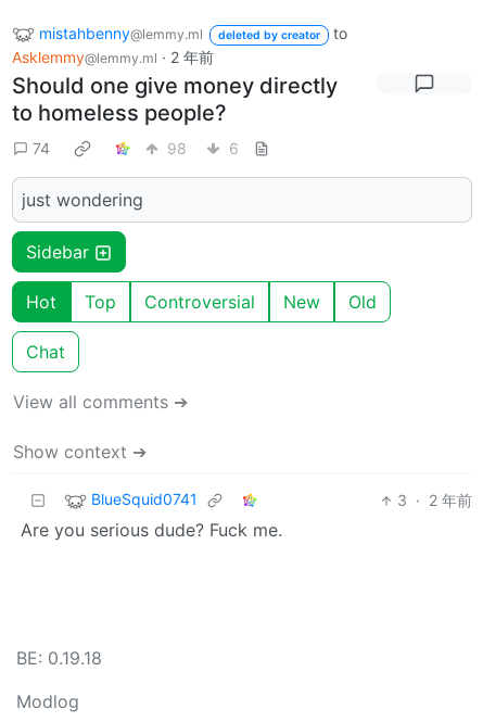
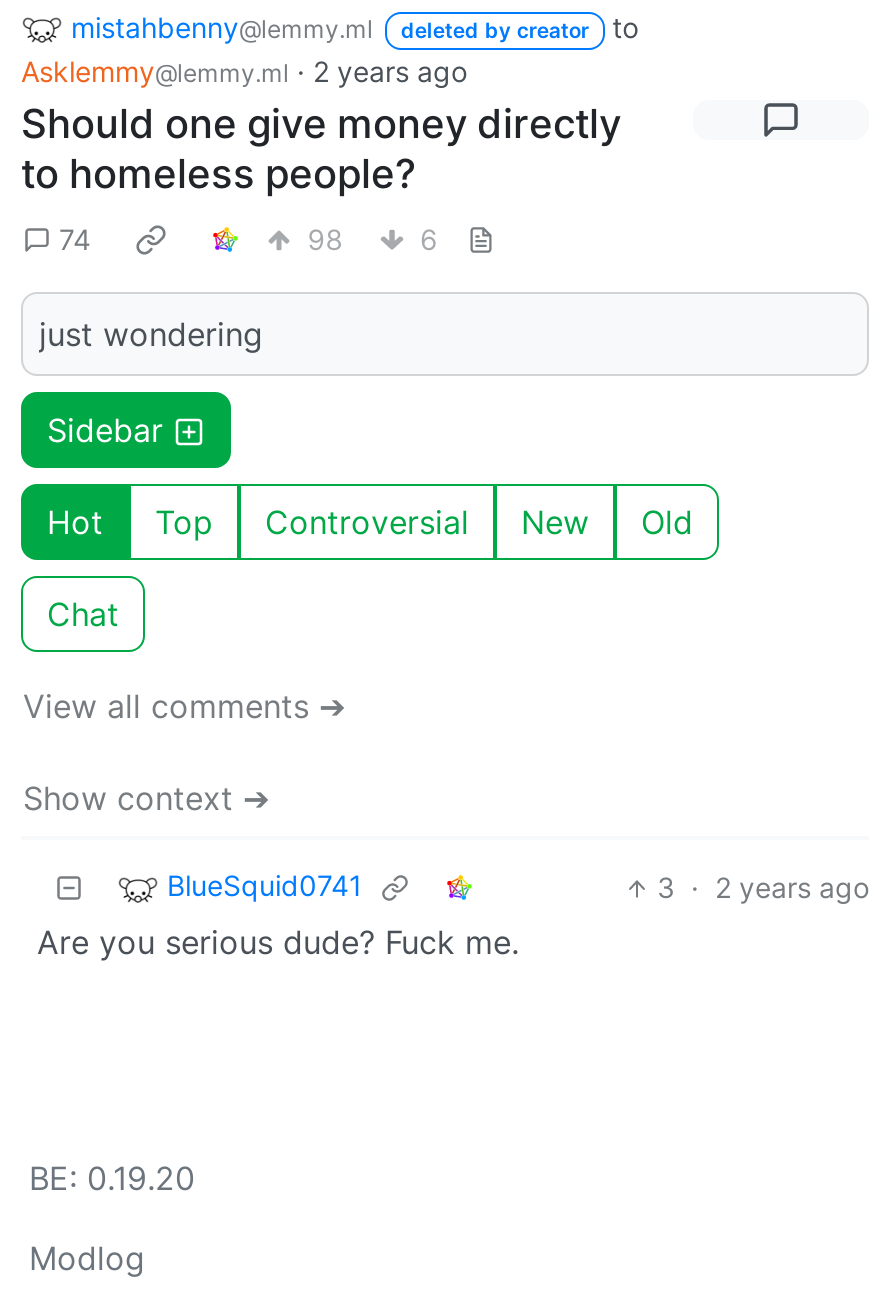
- Asklemmy@lemmy.ml · 2 年前
+ Asklemmy@lemmy.ml · 2 years ago

- 3 · 2 年前
+ 3 · 2 years ago

- BE: 0.19.18
+ BE: 0.19.20
